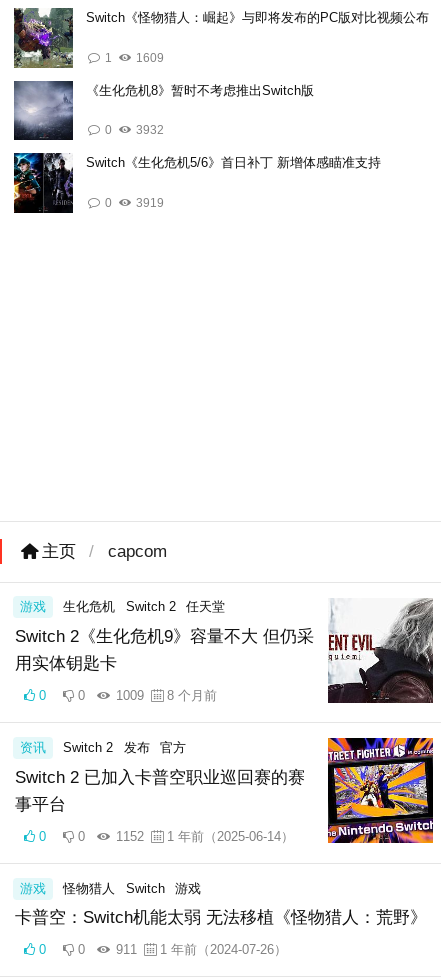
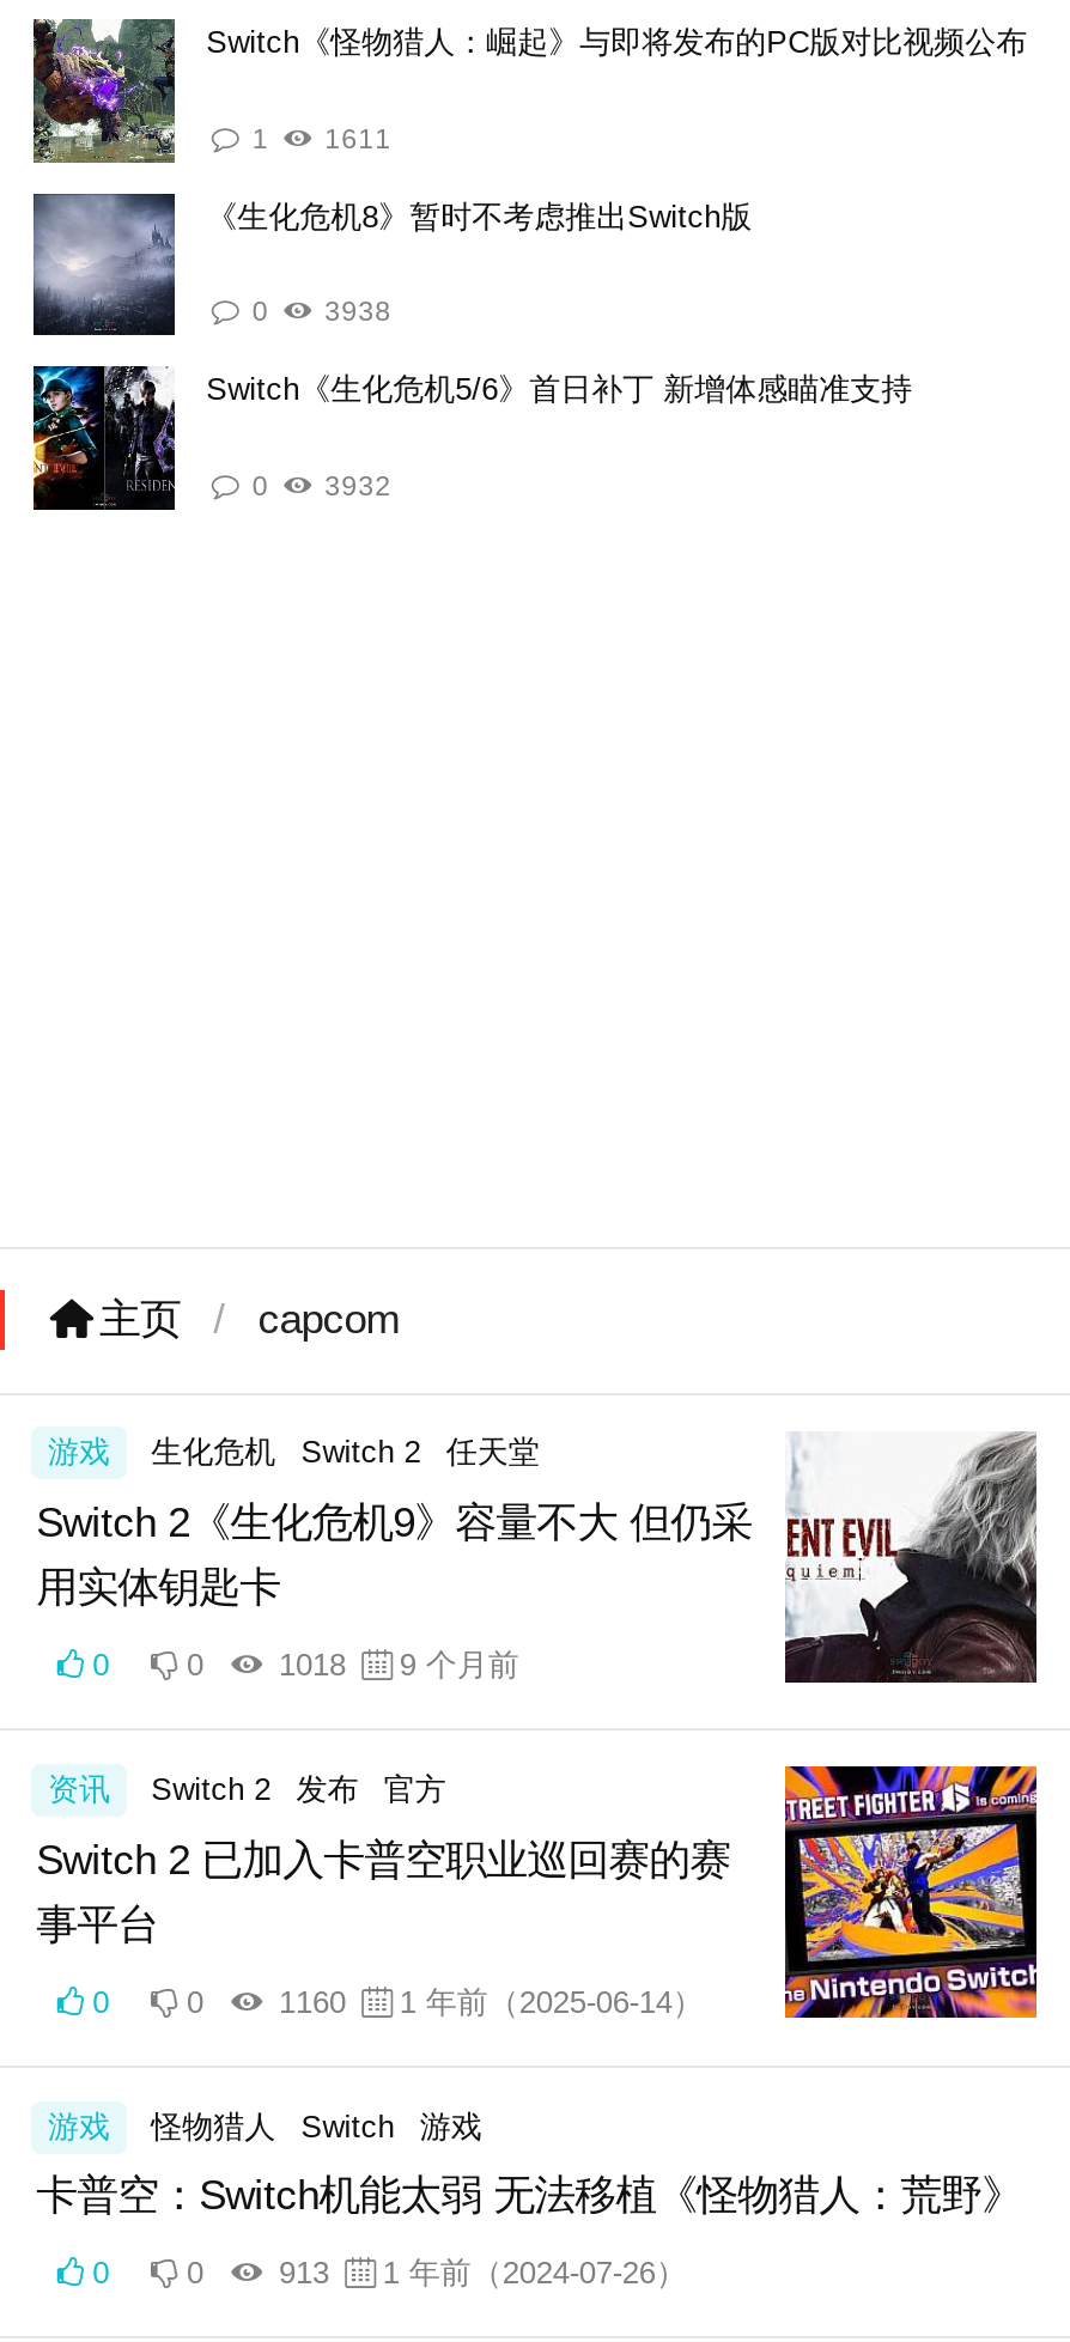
- 1 1609
+ 1 1611

- 0 3932
+ 0 3938

- 0 3919
+ 0 3932

- 1009
+ 1018

- 8 个月前
+ 9 个月前

- 0 1152 1 年前（2025-06-14）
+ 0 1160 1 年前（2025-06-14）

- 0 911 1 年前（2024-07-26）
+ 0 913 1 年前（2024-07-26）
